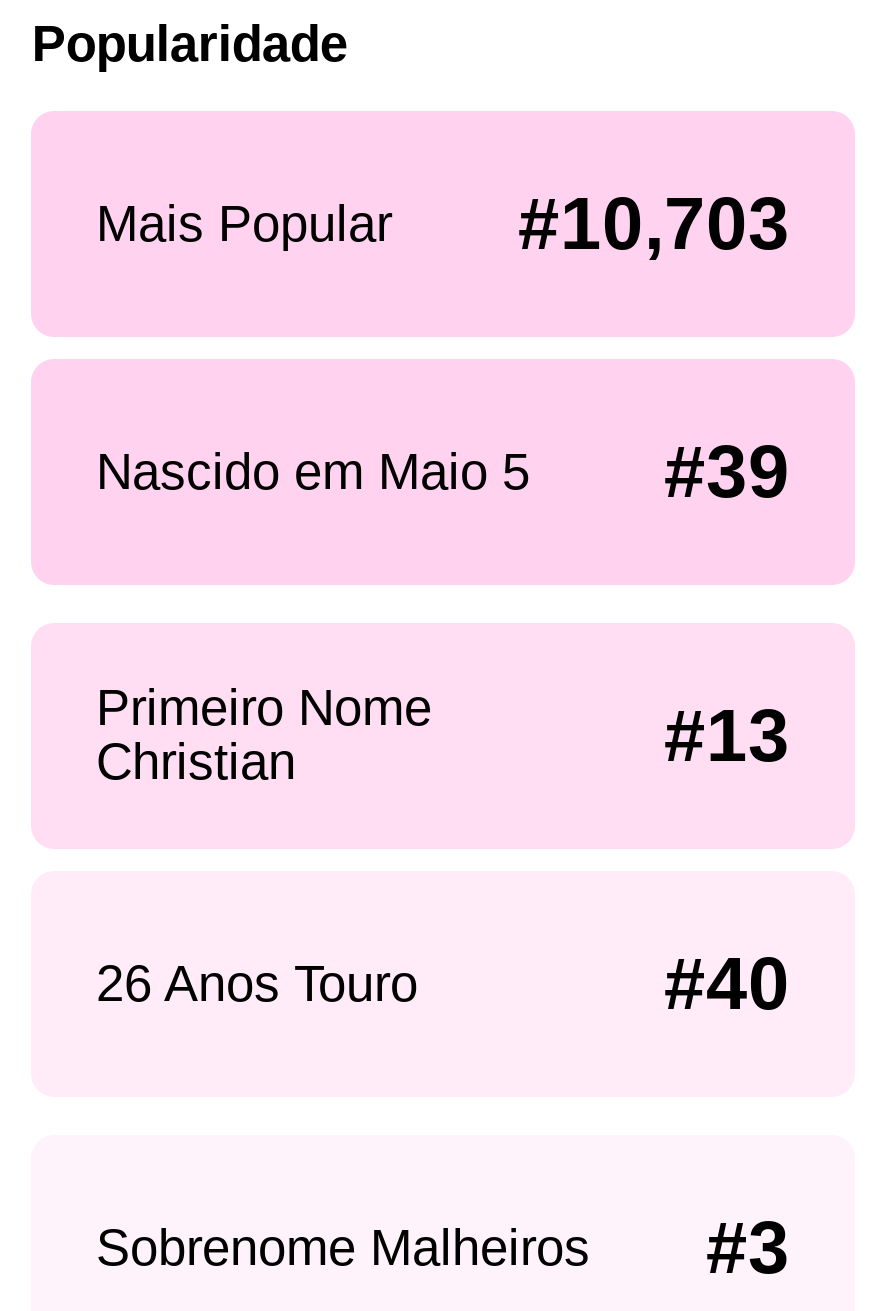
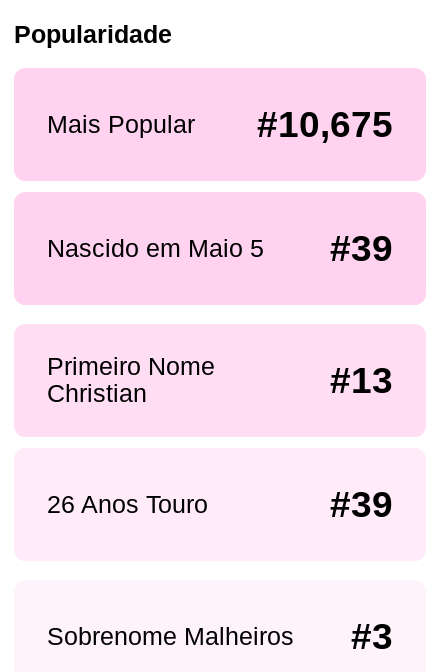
- #10,703
+ #10,675

- #40
+ #39
